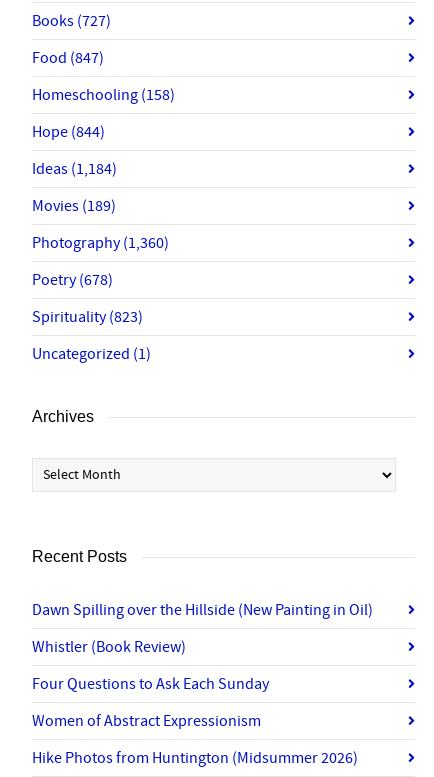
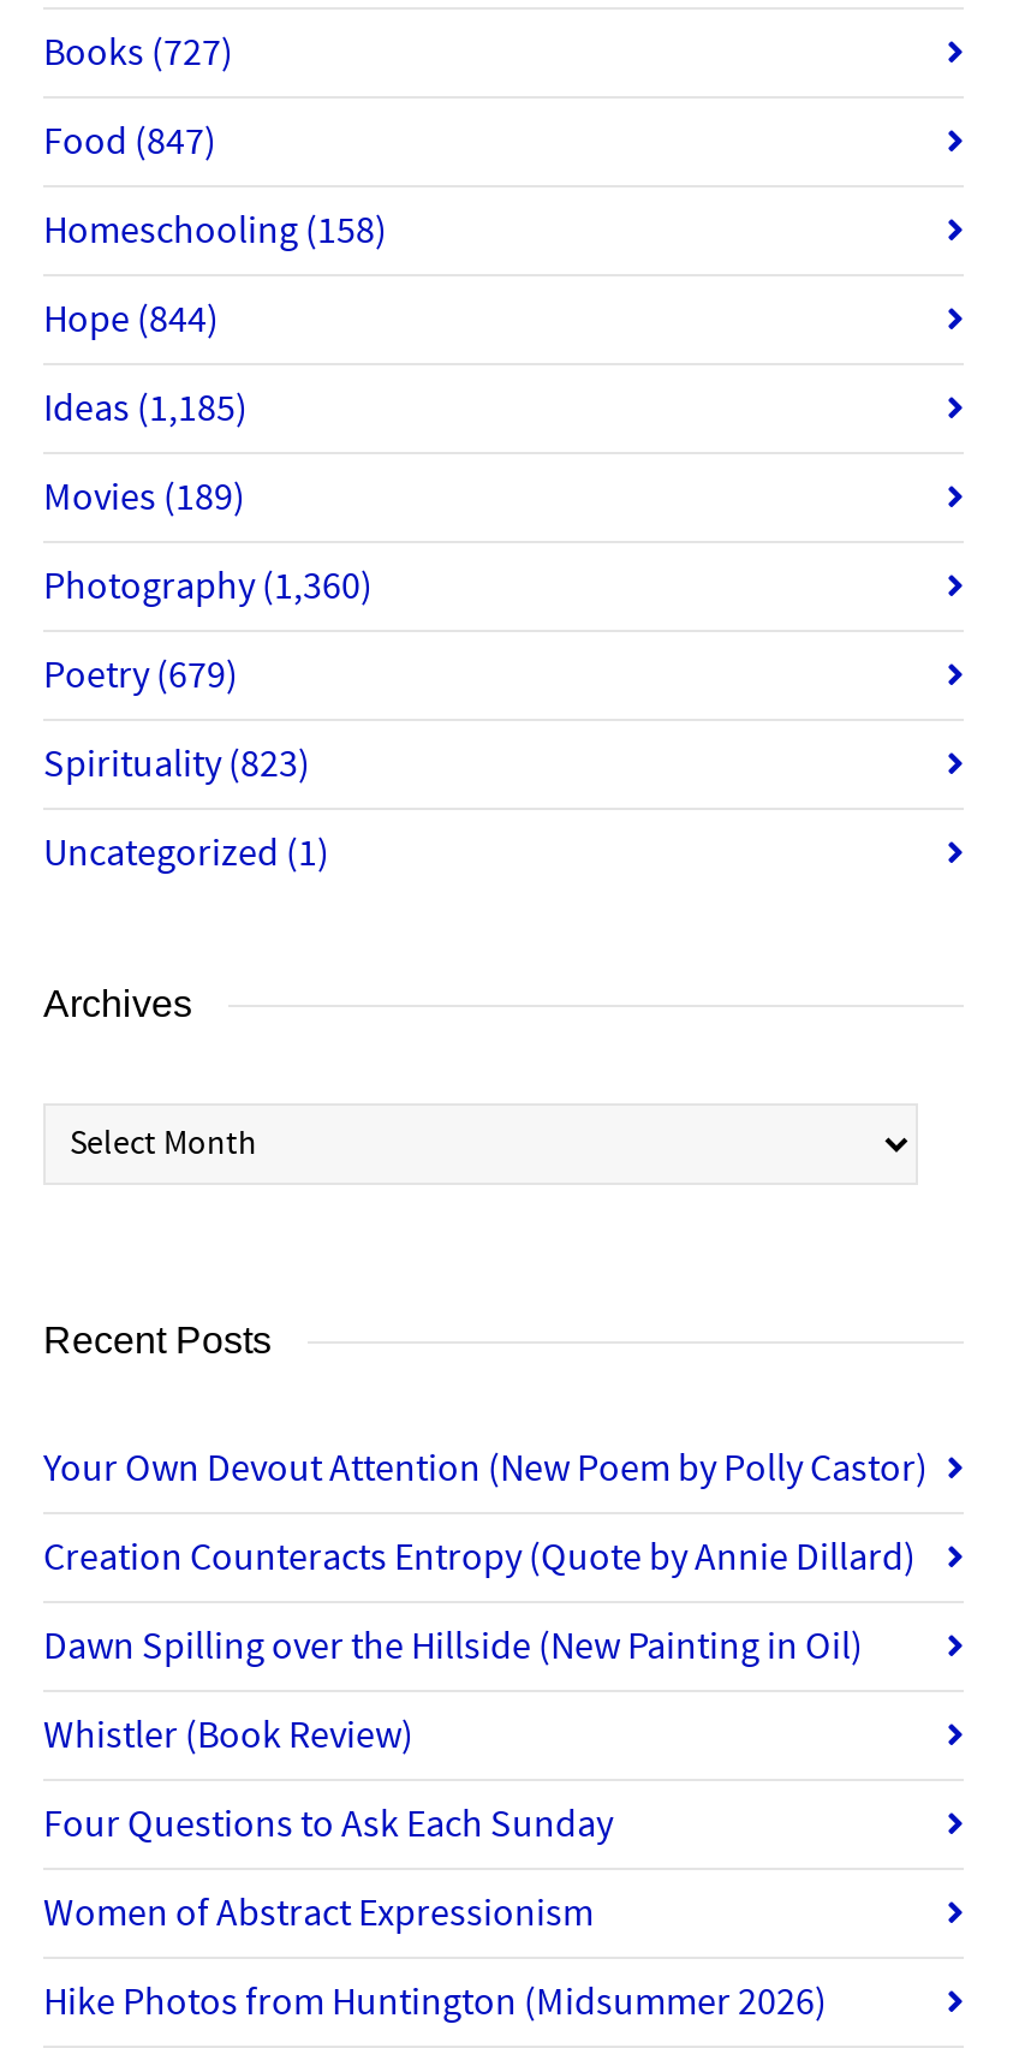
- Ideas (1,184)
+ Ideas (1,185)

- Poetry (678)
+ Poetry (679)

+ Your Own Devout Attention (New Poem by Polly Castor)
+ Creation Counteracts Entropy (Quote by Annie Dillard)
